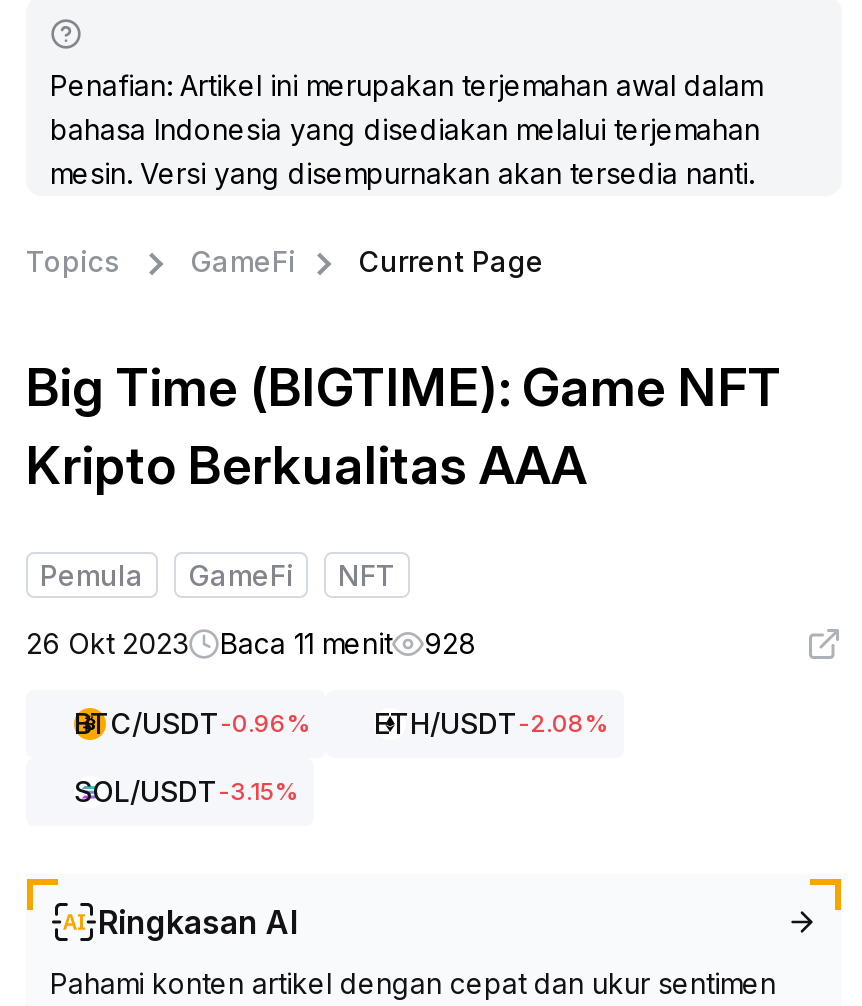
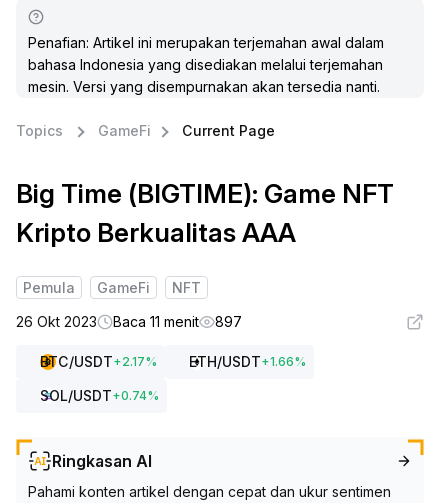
- 26 Okt 2023 Baca 11 menit 928
+ 26 Okt 2023 Baca 11 menit 897

- BTC/USDT-0.96%
- ETH/USDT-2.08%
+ BTC/USDT + 2.17%
+ ETH/USDT + 1.66%

- SOL/USDT-3.15%
+ SOL/USDT + 0.74%
